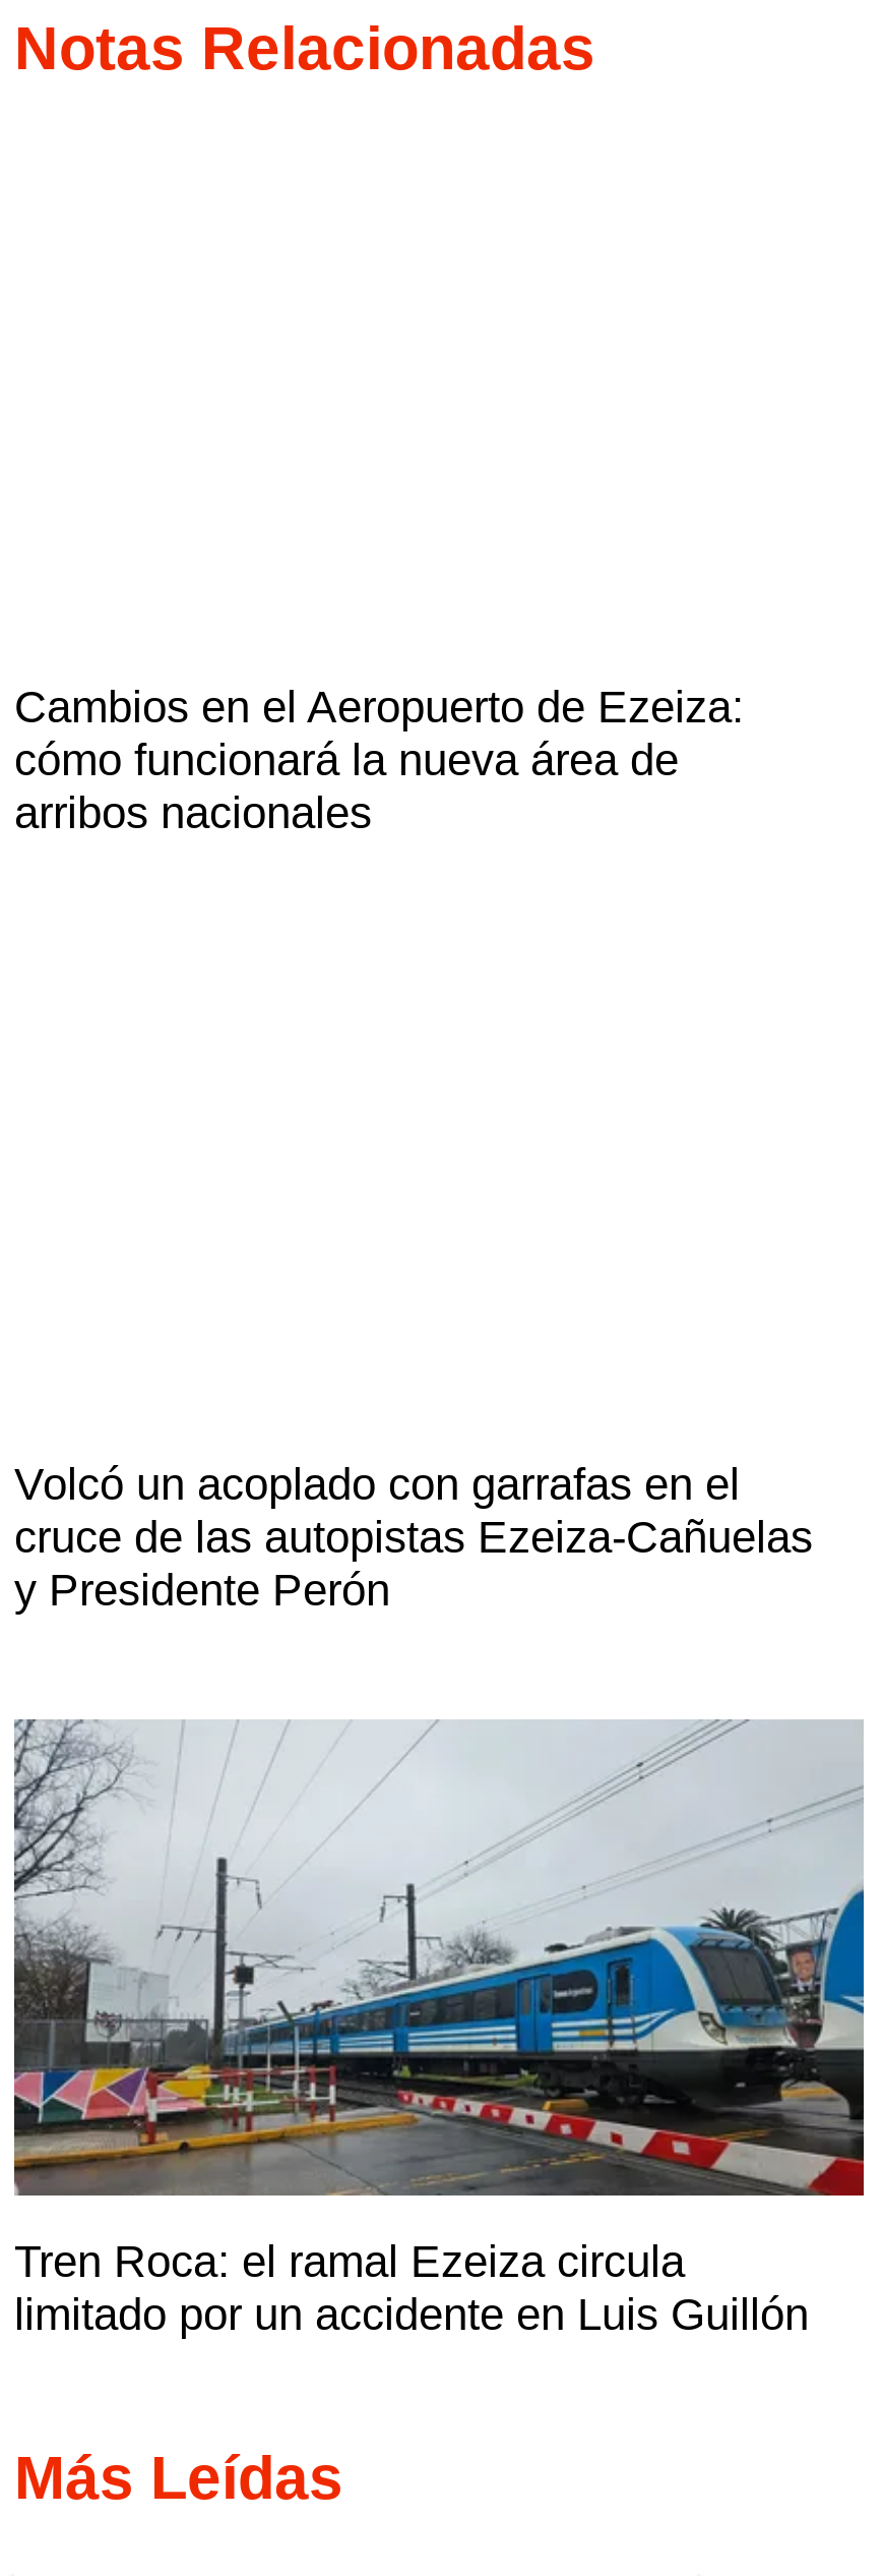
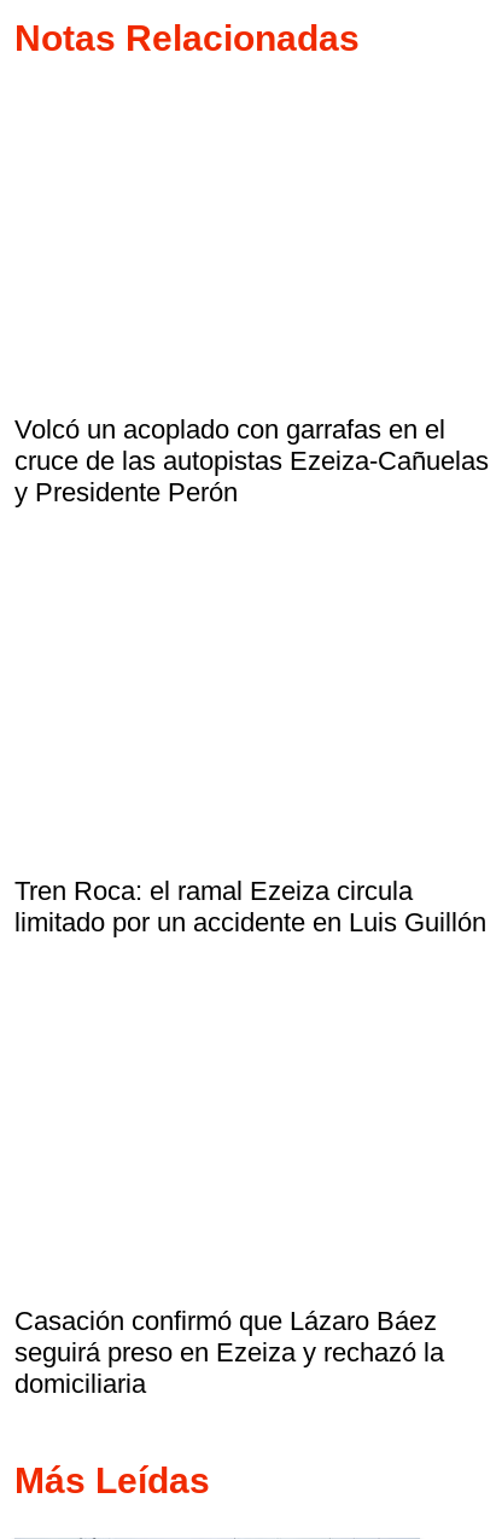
- Cambios en el Aeropuerto de Ezeiza:
- cómo funcionará la nueva área de
- arribos nacionales

moved up: Volcó un acoplado con garrafas en el | cruce de las autopistas Ezeiza-Cañuelas | y Presidente Perón | Tren Roca: el ramal Ezeiza circula | limitado por un accidente en Luis Guillón

- [image]

+ Casación confirmó que Lázaro Báez
+ seguirá preso en Ezeiza y rechazó la
+ domiciliaria
